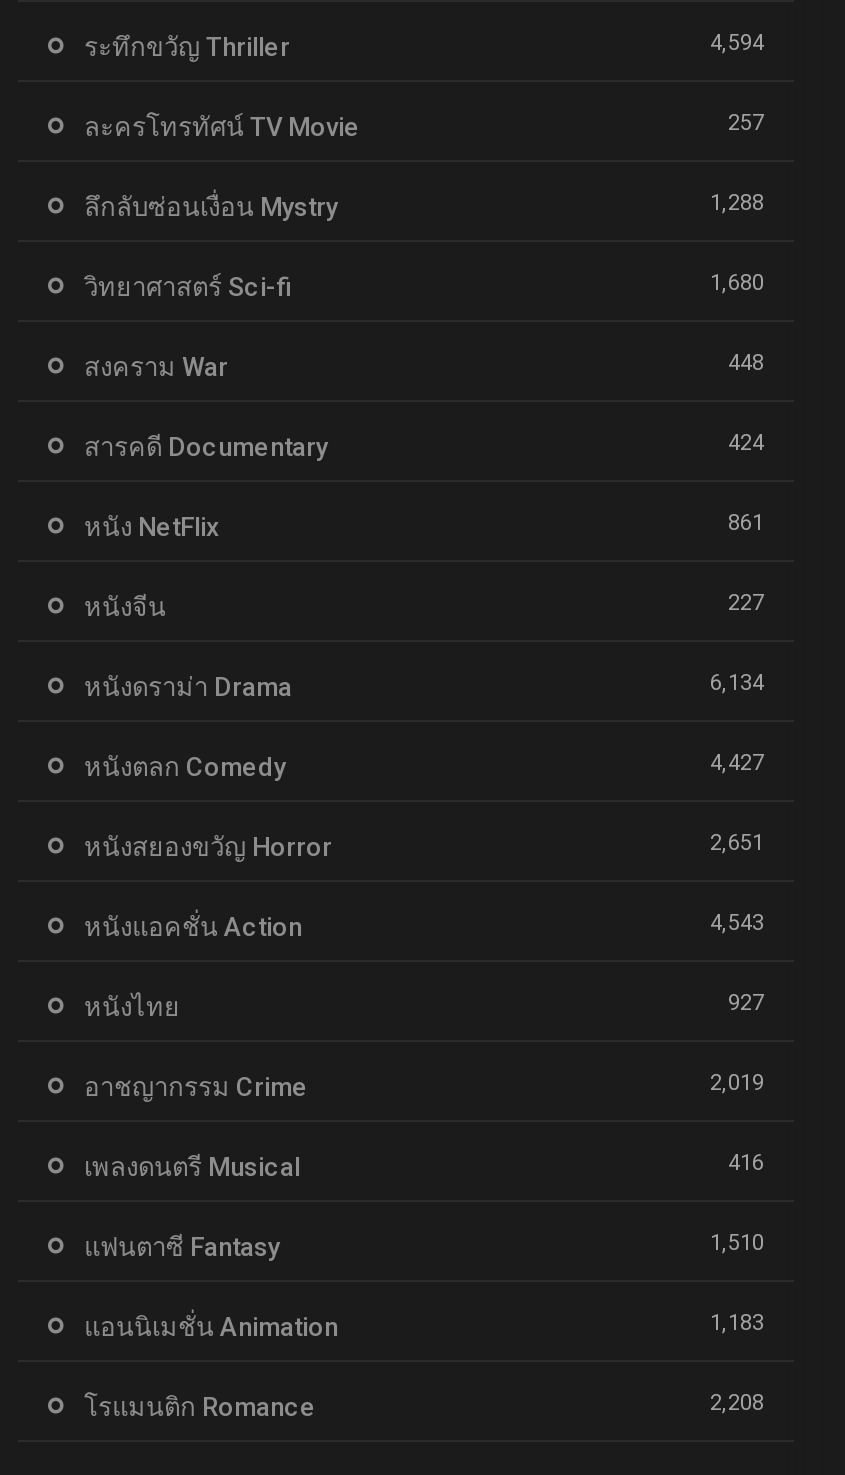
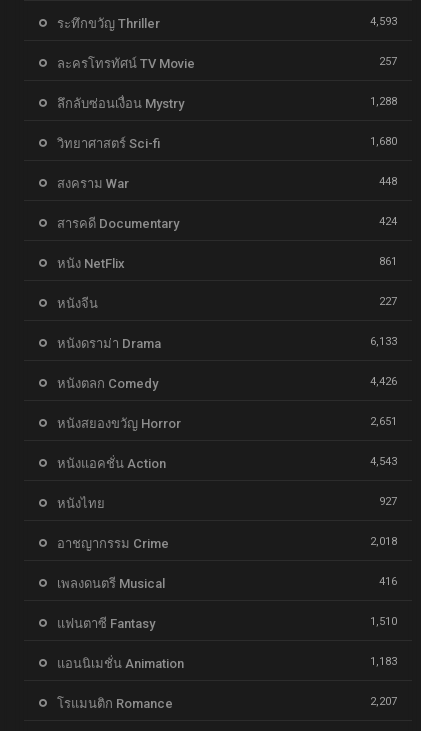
- 4,594
+ 4,593

- 6,134
+ 6,133

- 4,427
+ 4,426

- 2,019
+ 2,018

- 2,208
+ 2,207
